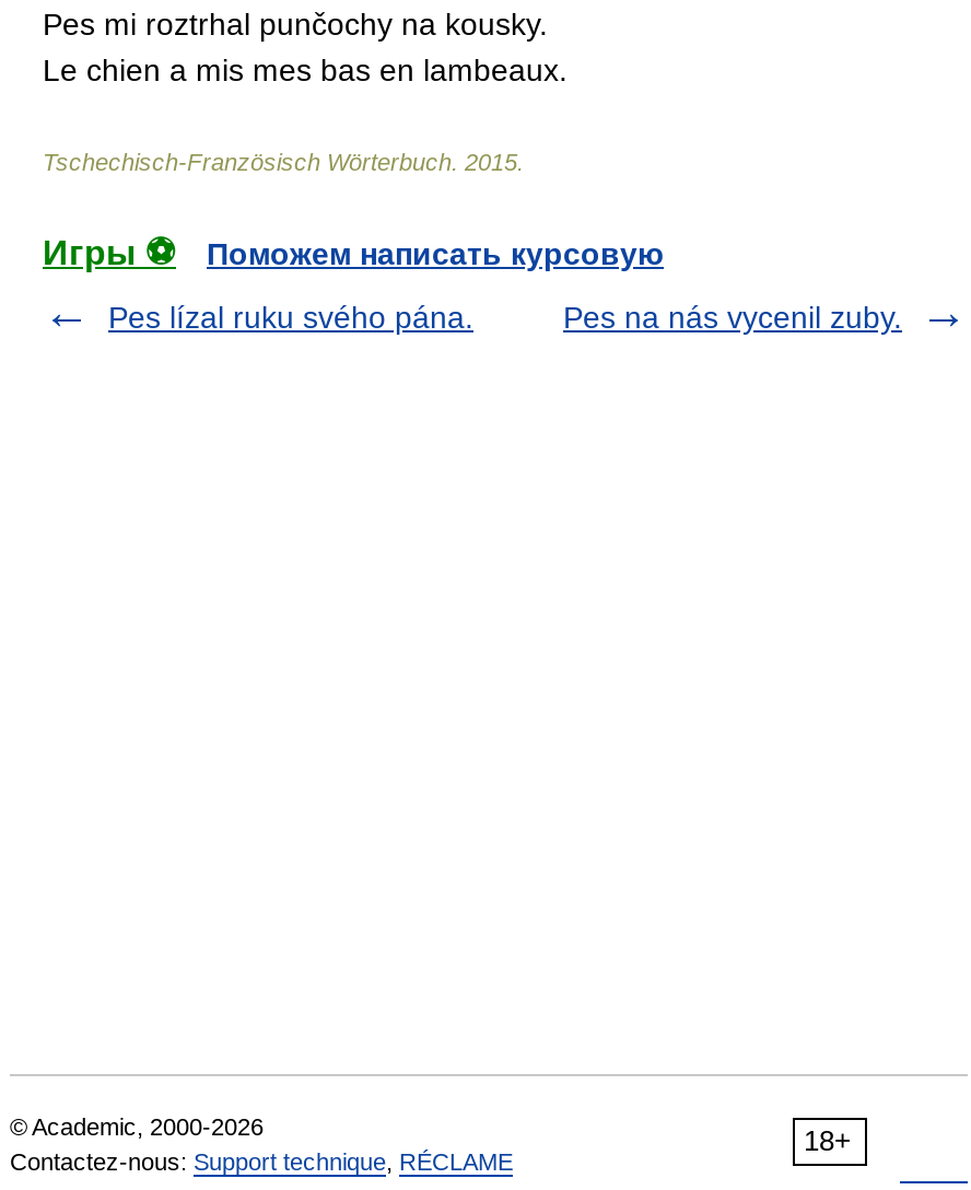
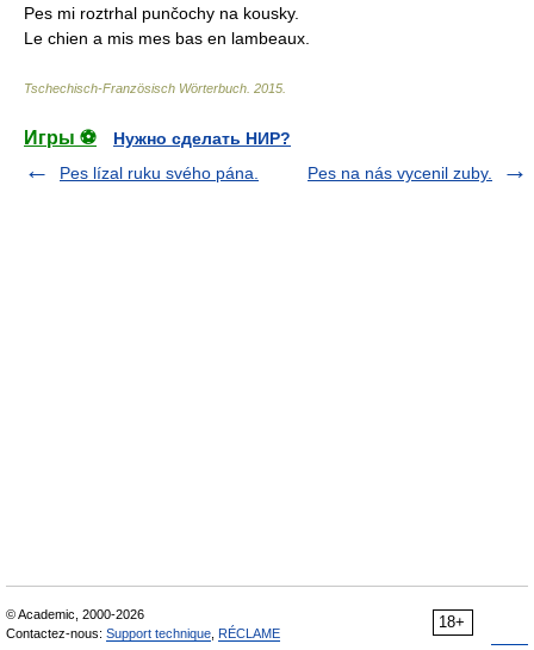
- Поможем написать курсовую
+ Нужно сделать НИР?
